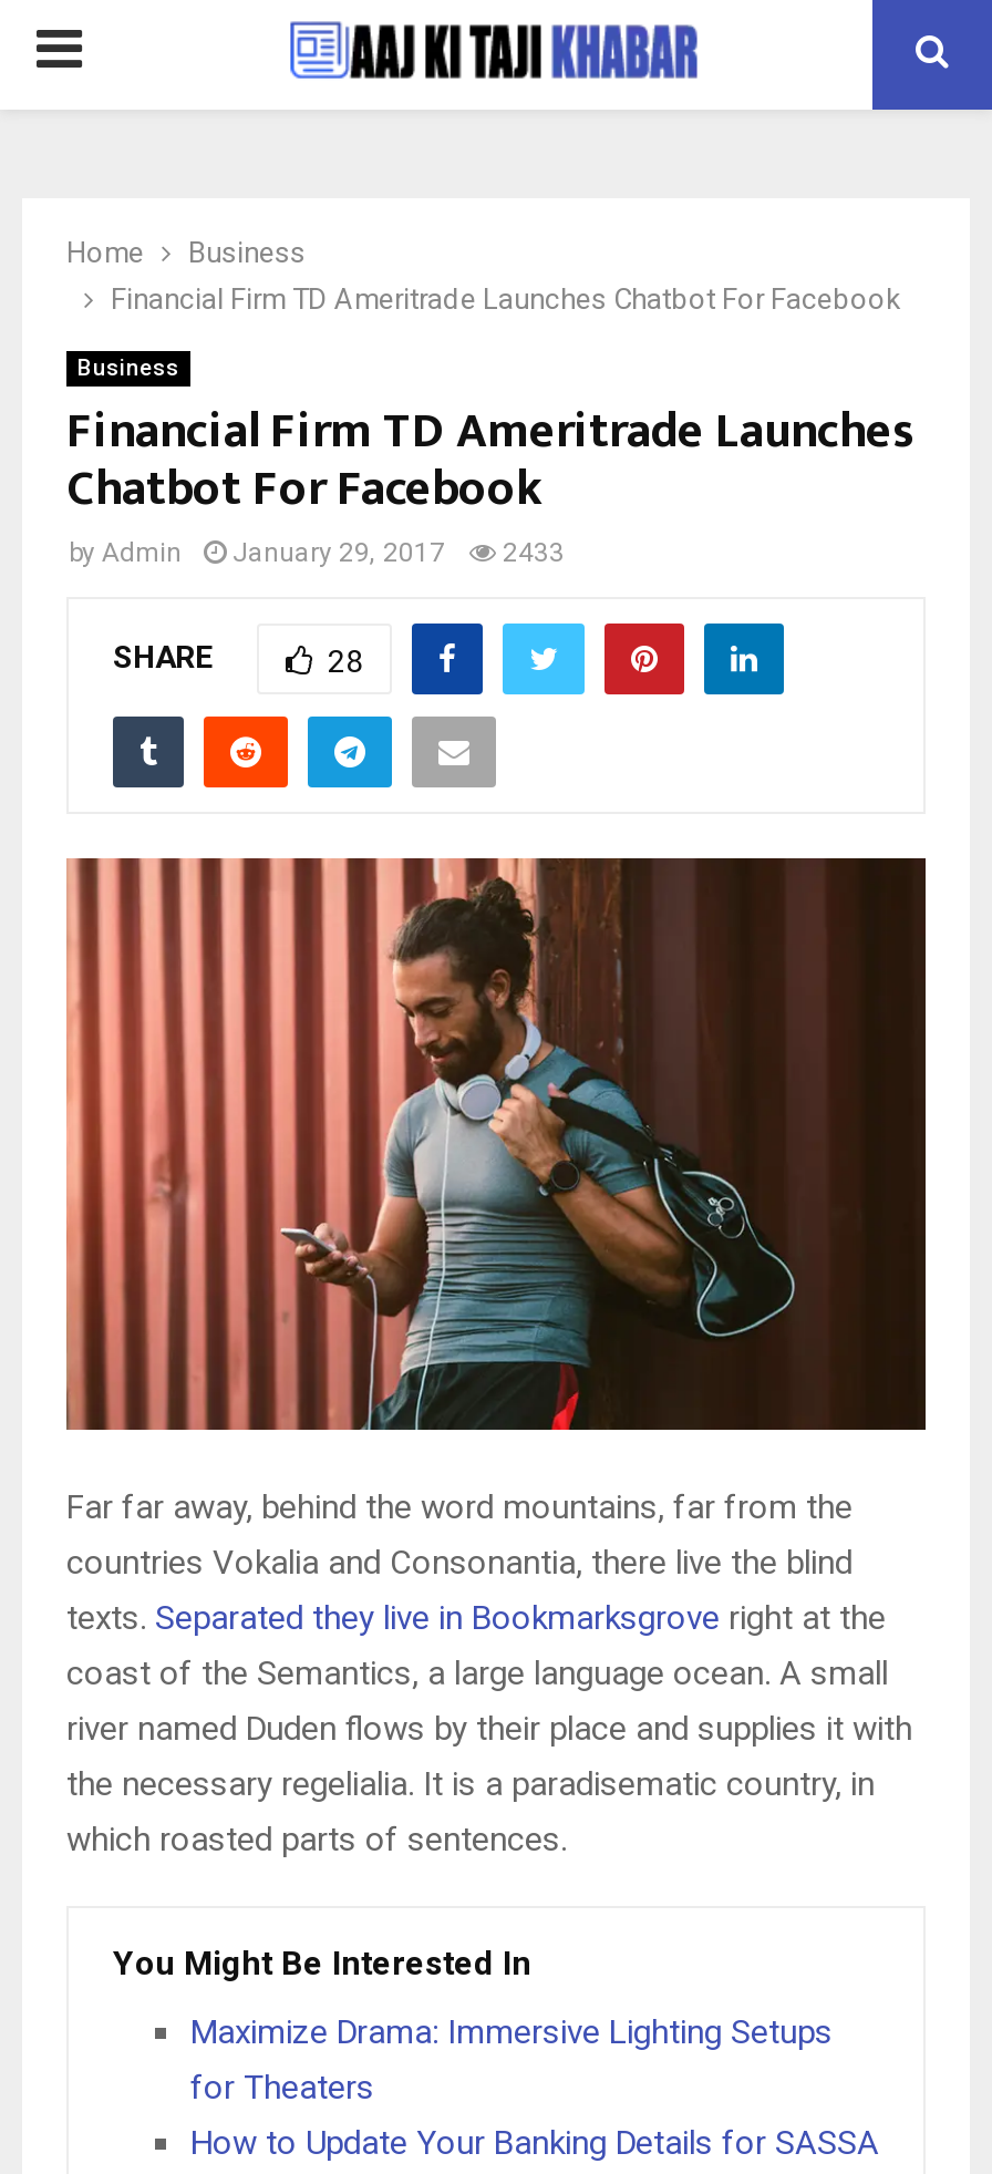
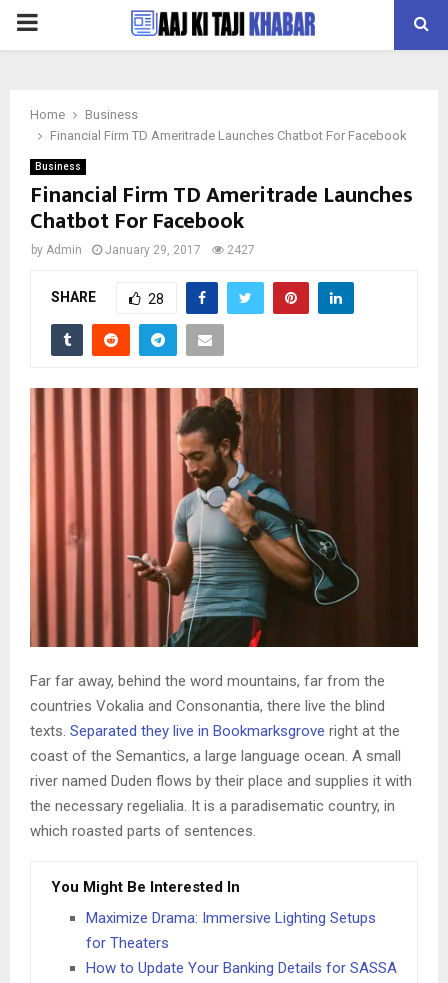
- by Admin January 29, 2017 2433
+ by Admin January 29, 2017 2427
